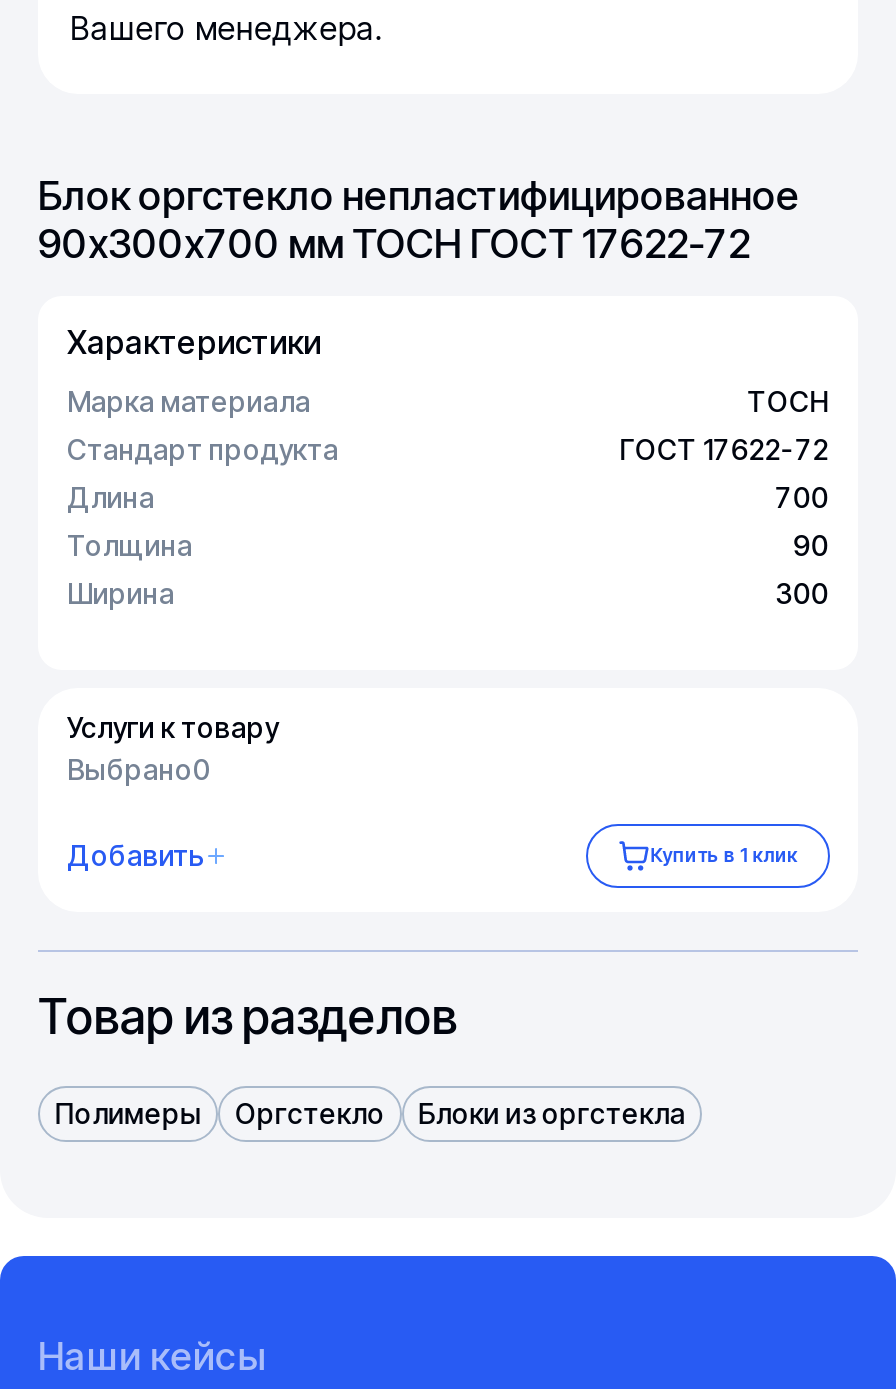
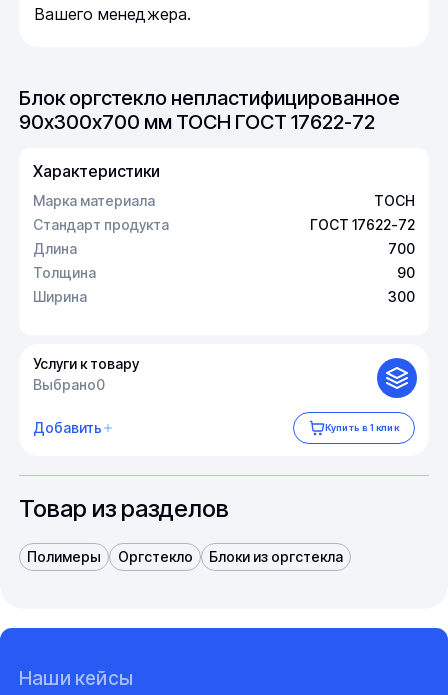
+ [image]
